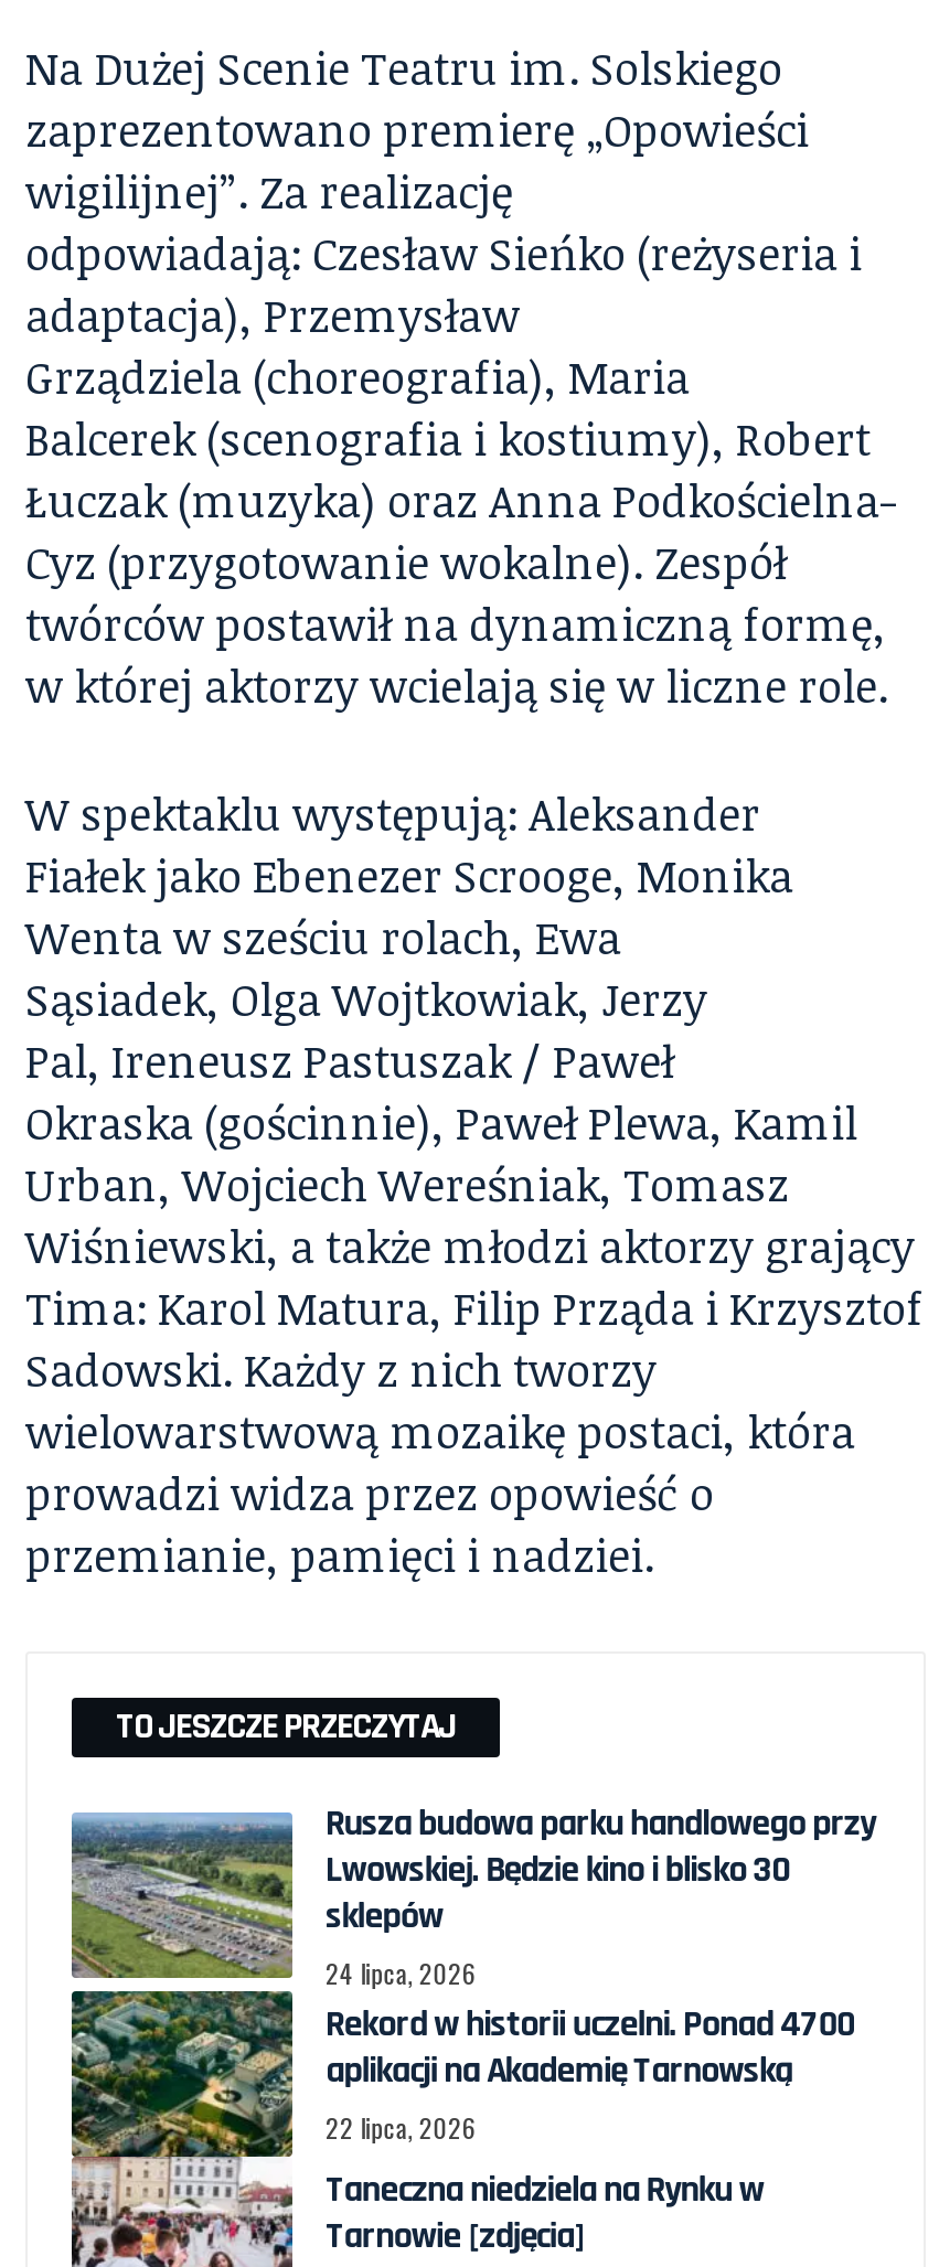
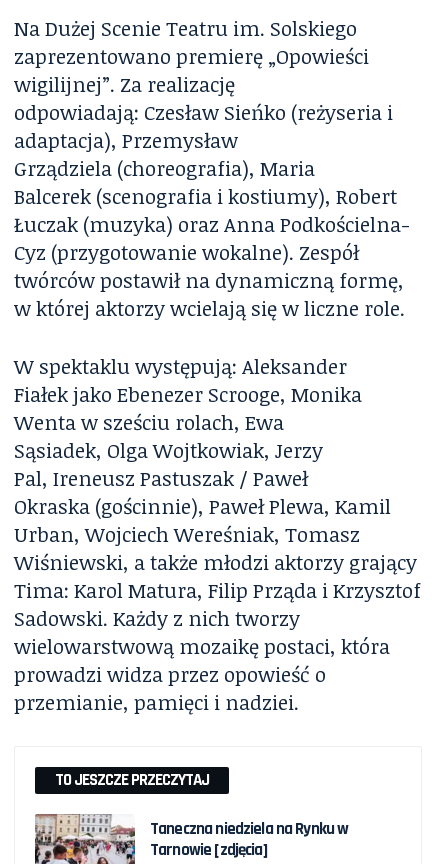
- [image]
- Rusza budowa parku handlowego przy
- Lwowskiej. Będzie kino i blisko 30
- sklepów
- 24 lipca, 2026
- Rekord w historii uczelni. Ponad 4700
- aplikacji na Akademię Tarnowską
- 22 lipca, 2026
